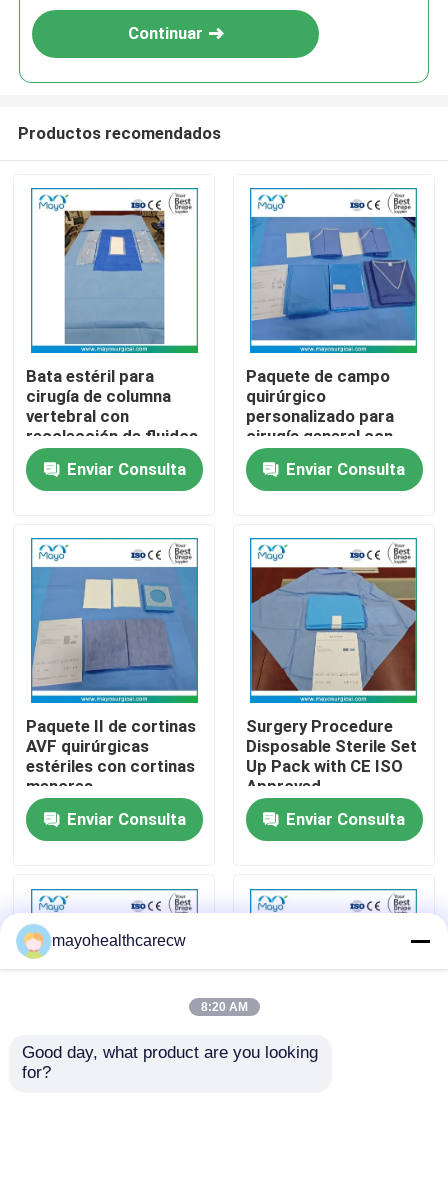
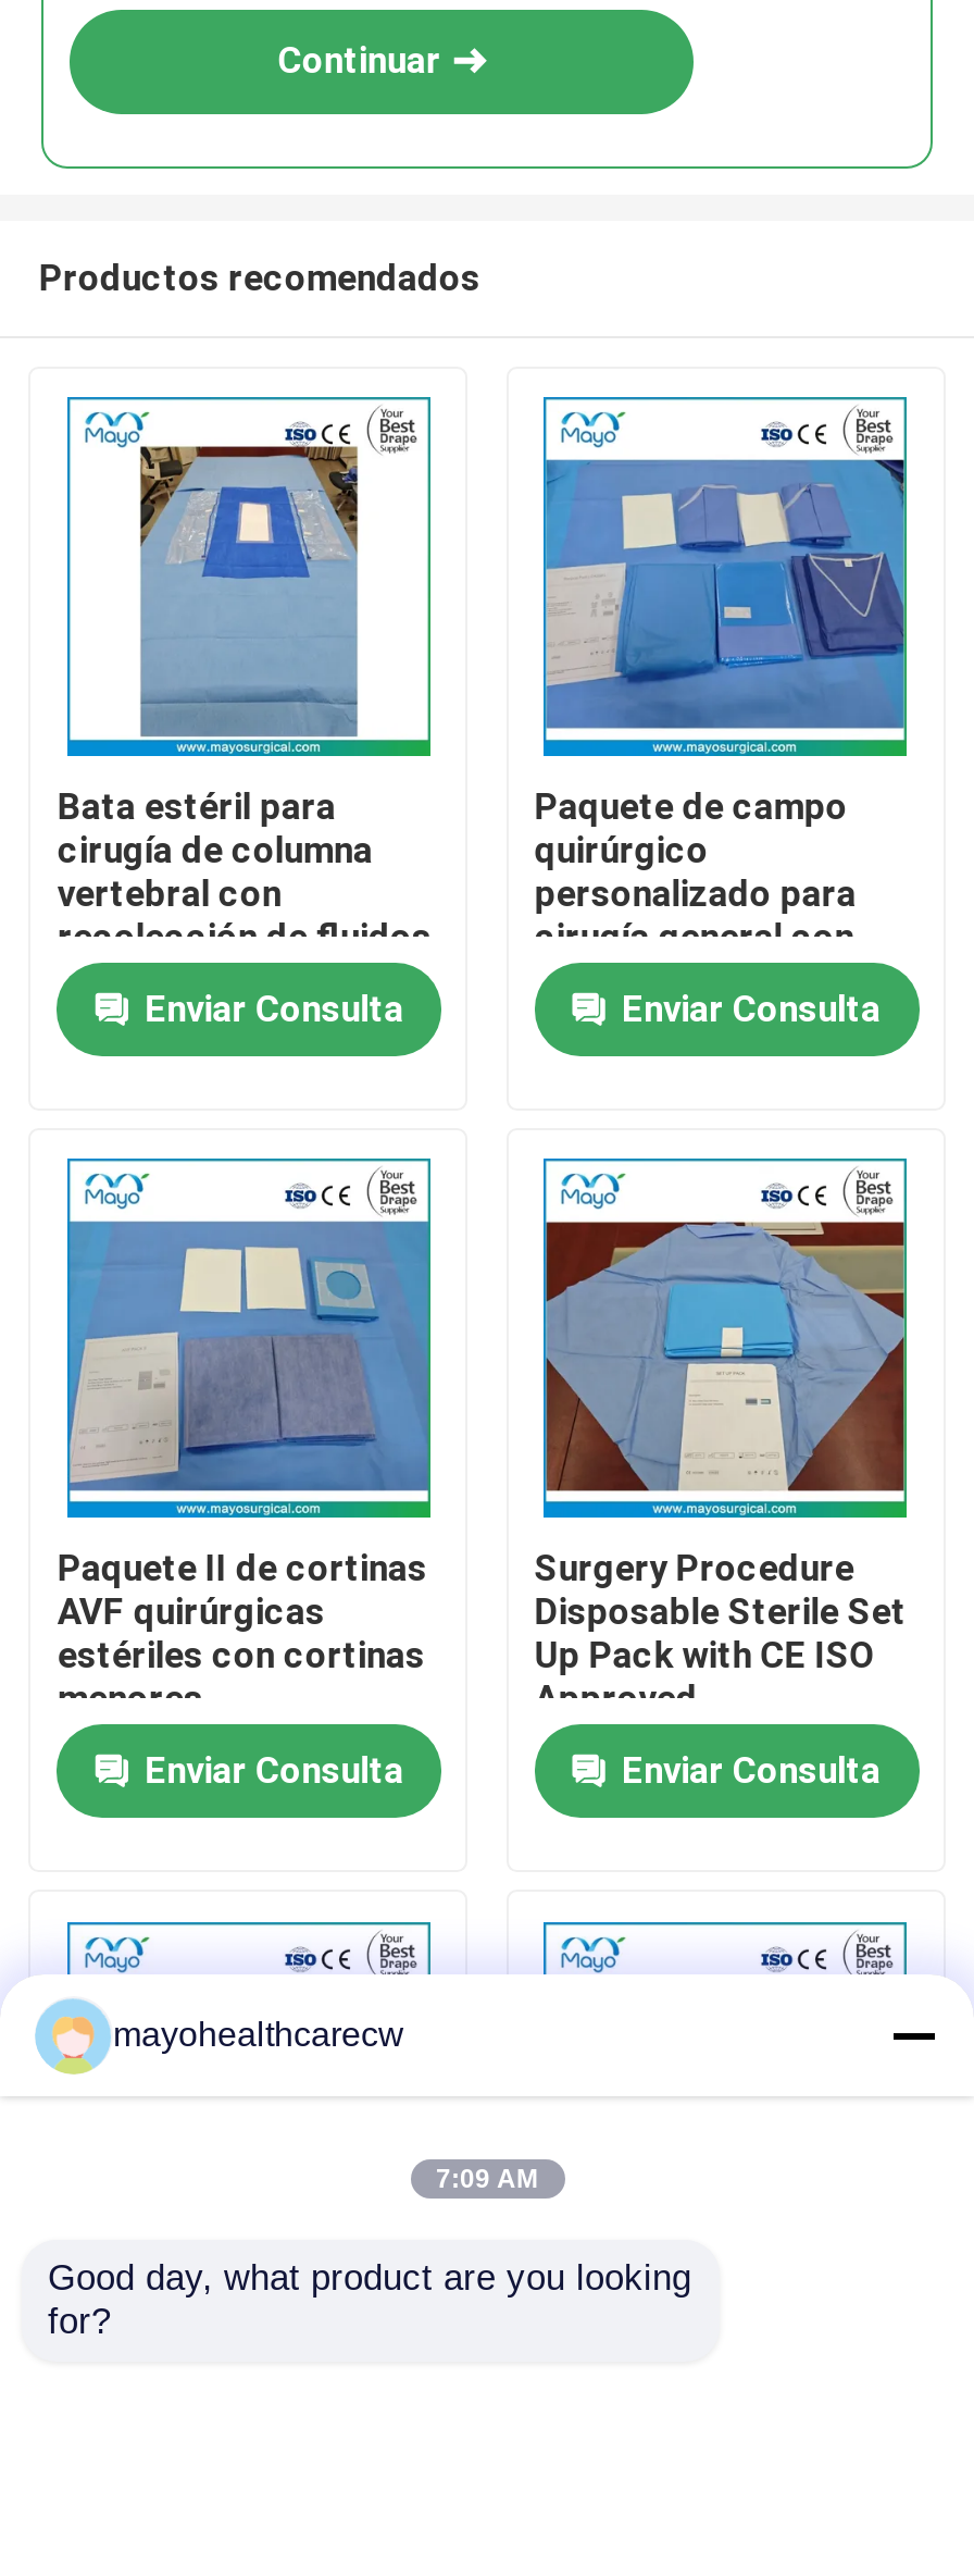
- 8:20 AM
+ 7:09 AM
